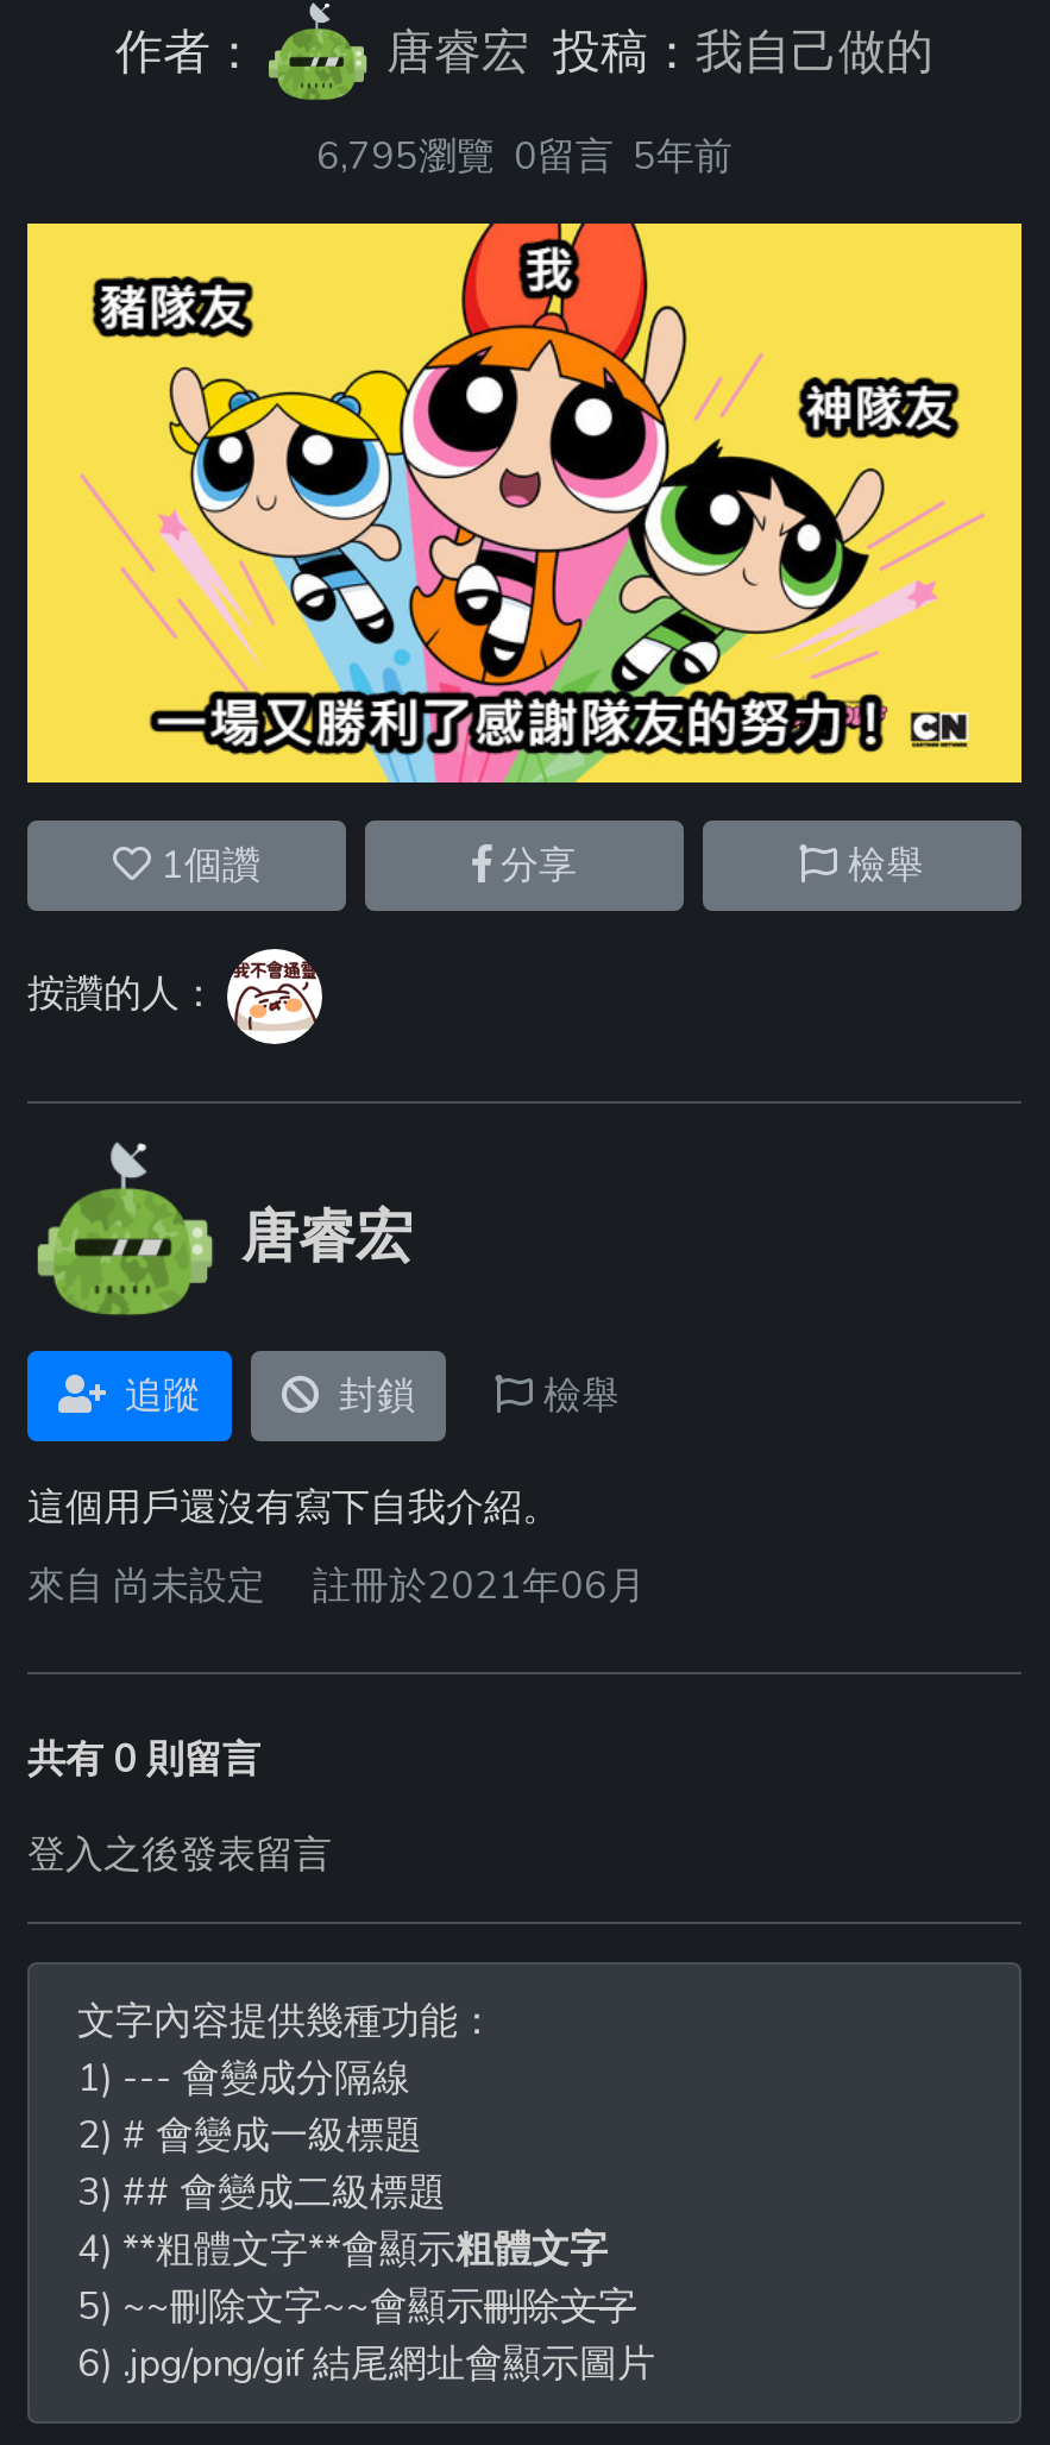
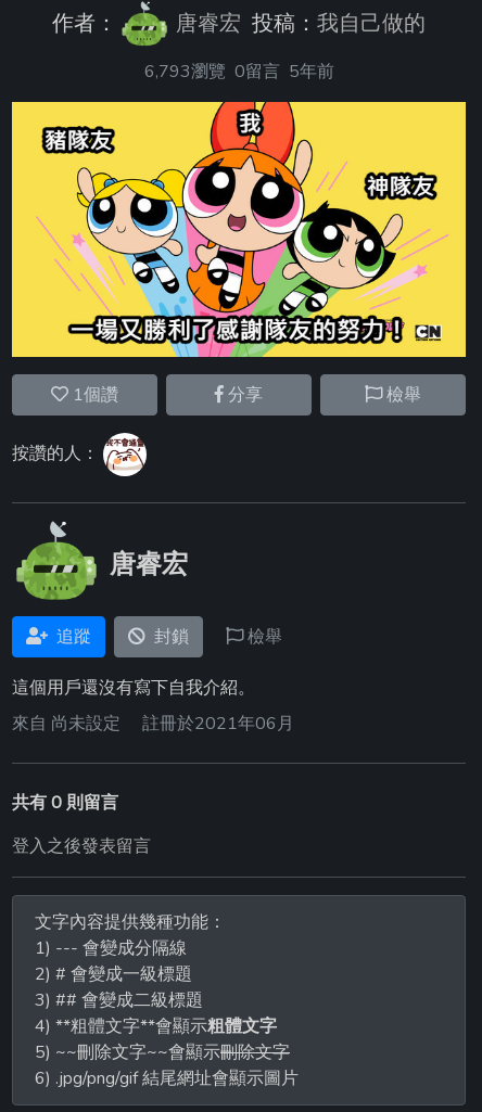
- 6,795瀏覽 0留言 5年前
+ 6,793瀏覽 0留言 5年前
